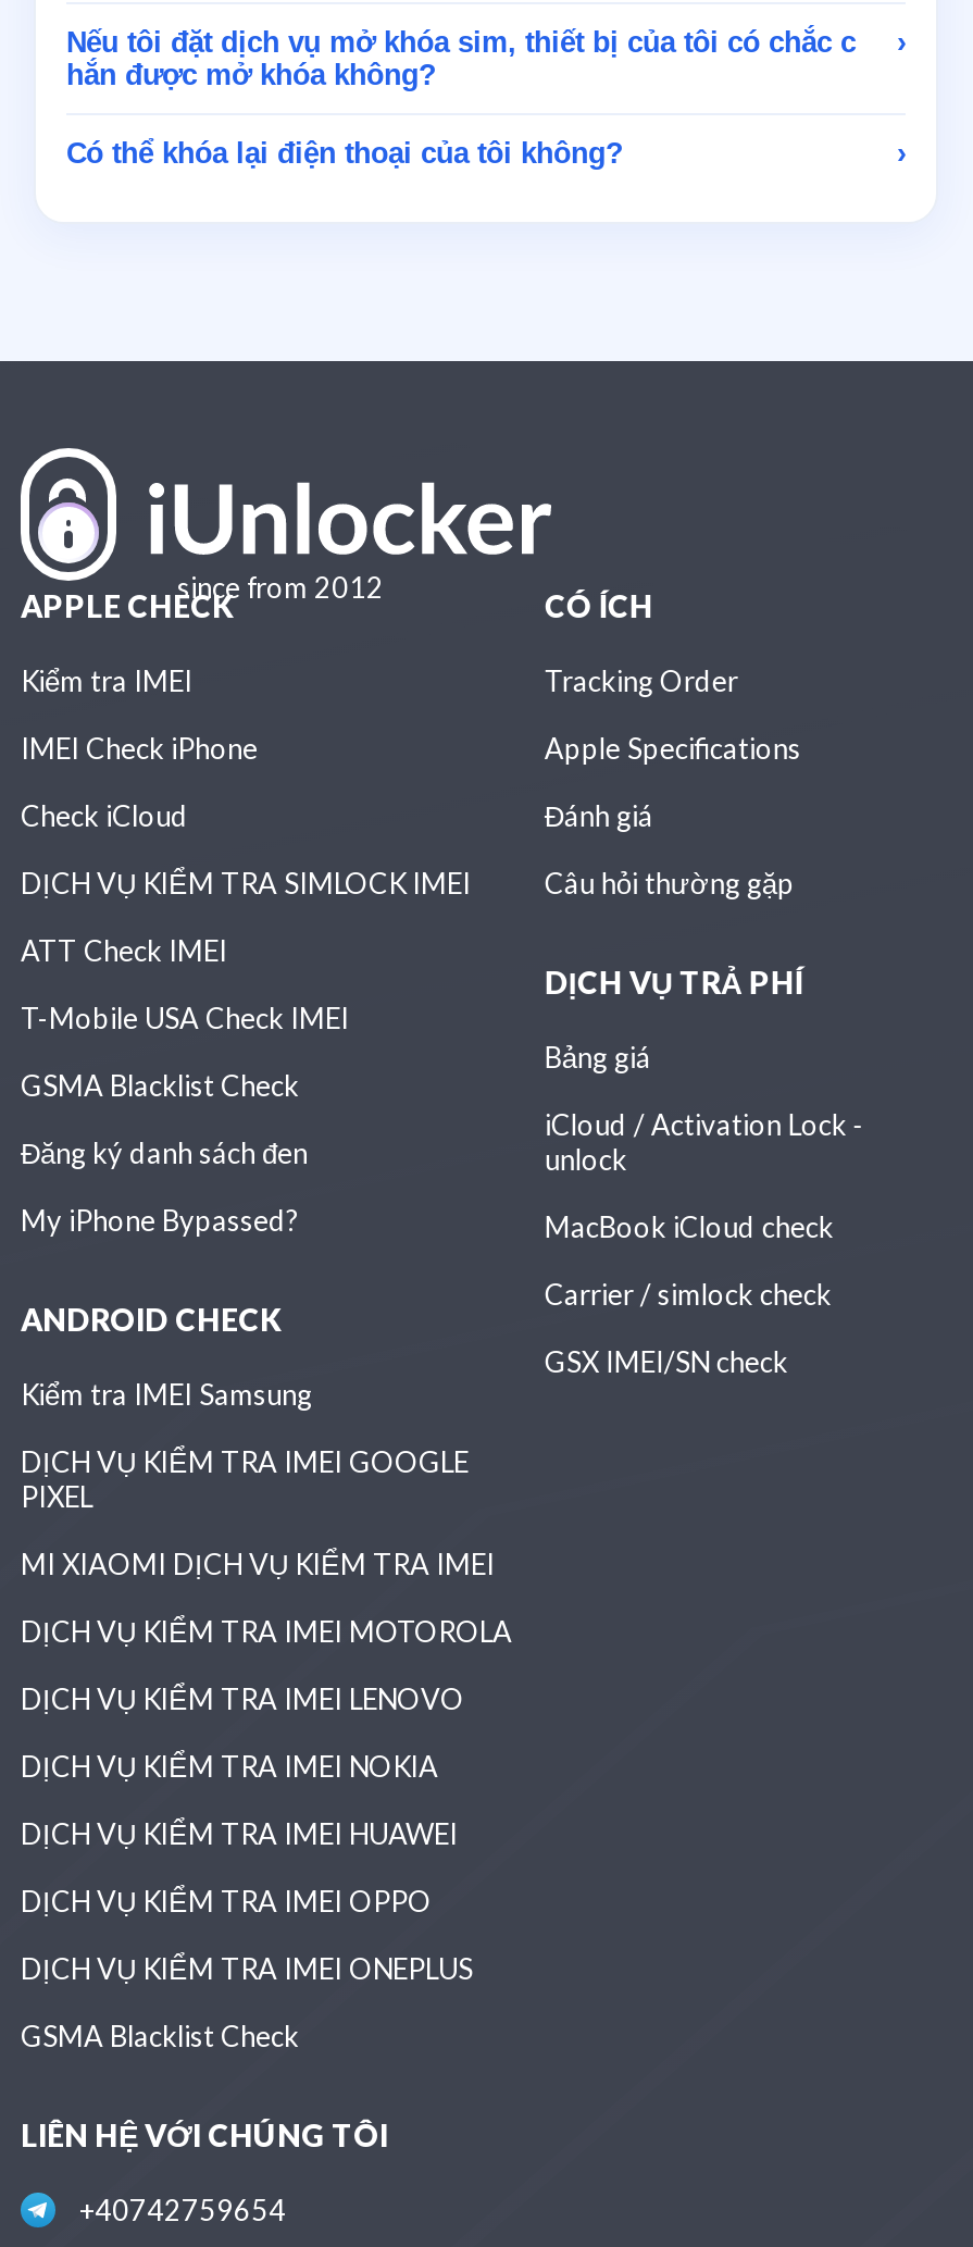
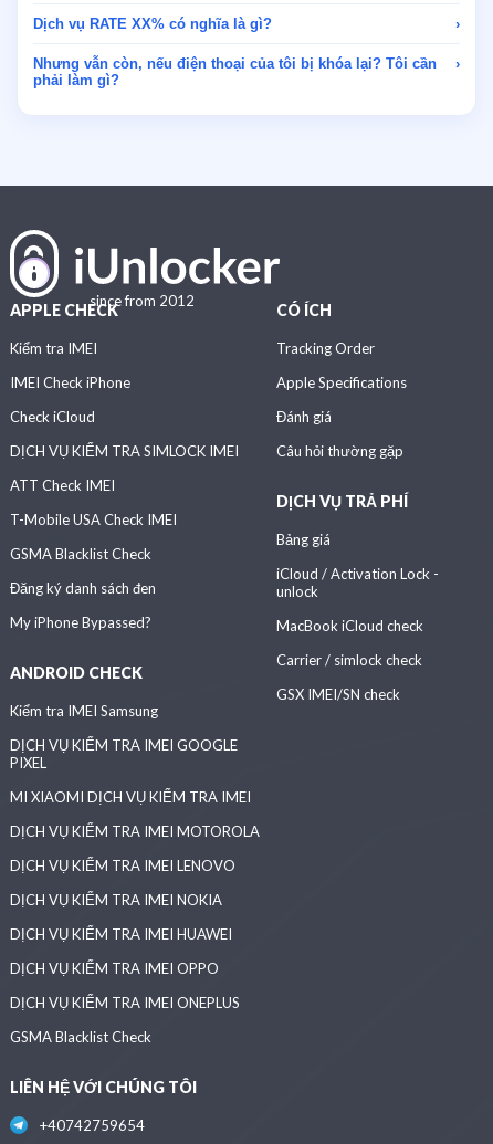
- Nếu tôi đặt dịch vụ mở khóa sim, thiết bị của tôi có chắc c
- hắn được mở khóa không?
+ Dịch vụ RATE XX% có nghĩa là gì?

- Có thể khóa lại điện thoại của tôi không?
+ Nhưng vẫn còn, nếu điện thoại của tôi bị khóa lại? Tôi cần
+ phải làm gì?
